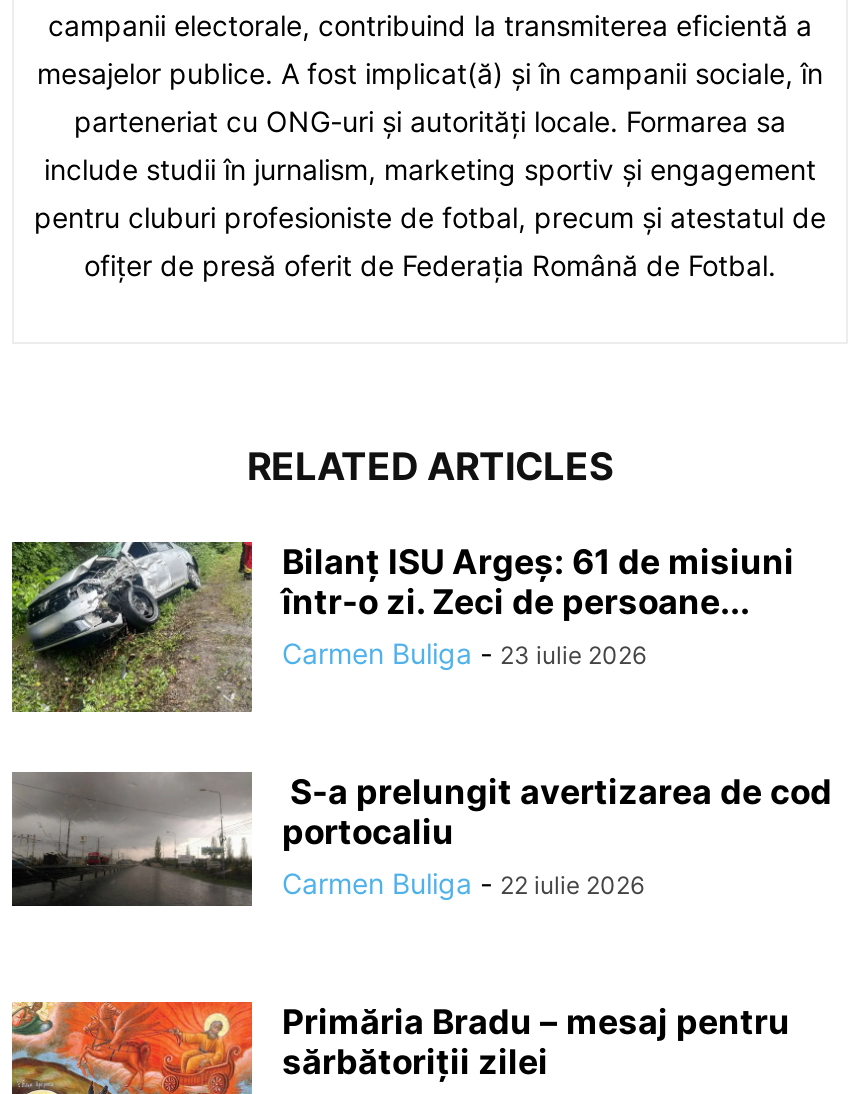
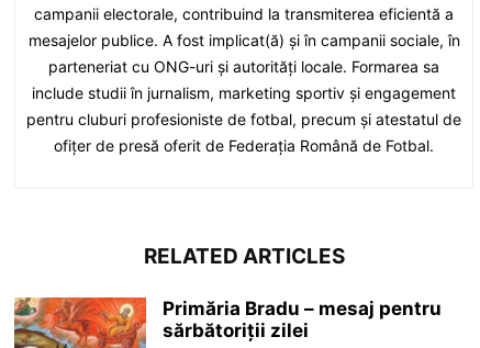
- [image]
- Bilanț ISU Argeș: 61 de misiuni
- într-o zi. Zeci de persoane...
- Carmen Buliga - 23 iulie 2026

- [image]
- S-a prelungit avertizarea de cod
- portocaliu
- Carmen Buliga - 22 iulie 2026
